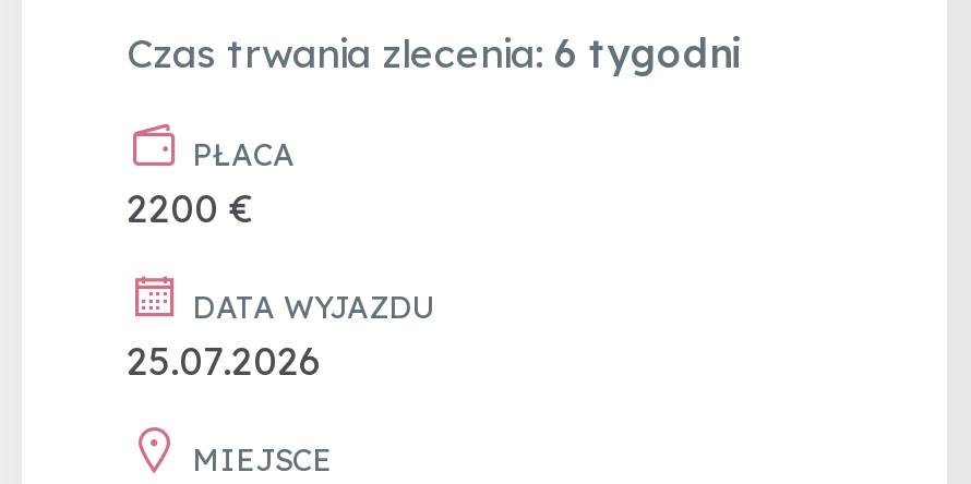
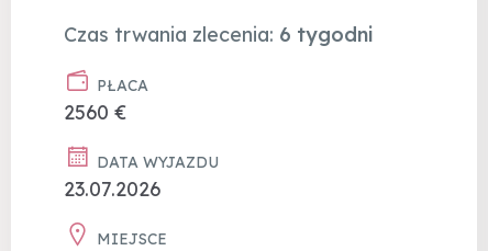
- 2200 €
+ 2560 €

- 25.07.2026
+ 23.07.2026
